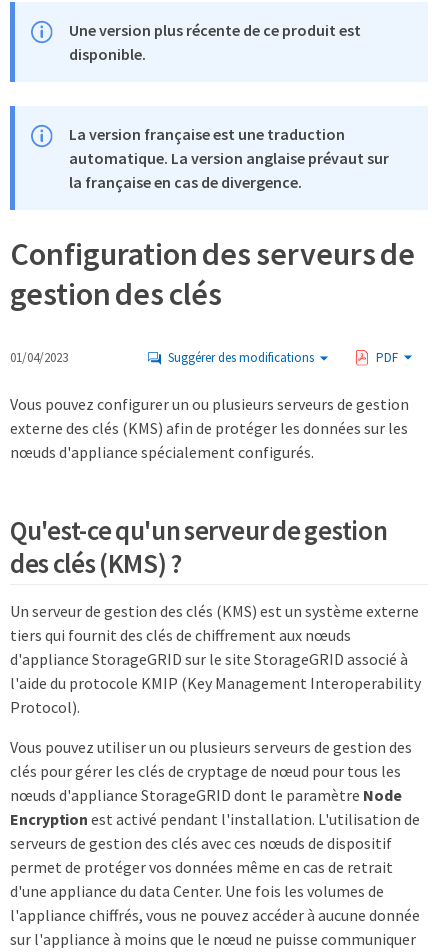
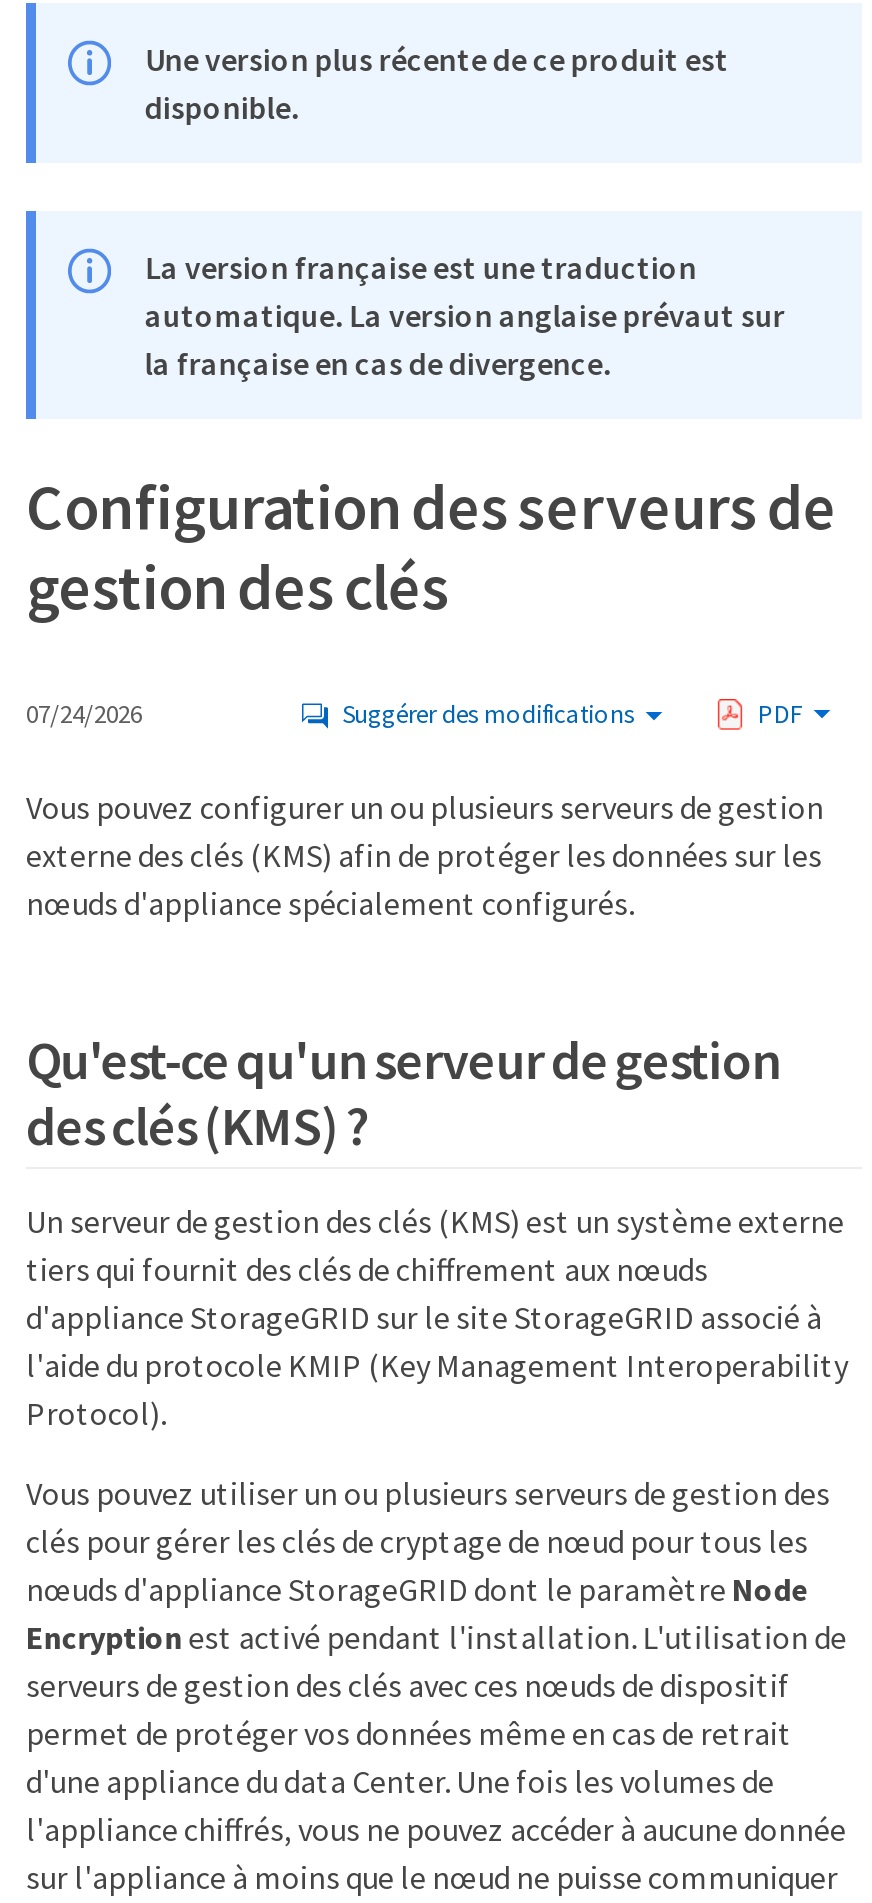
- 01/04/2023
+ 07/24/2026
